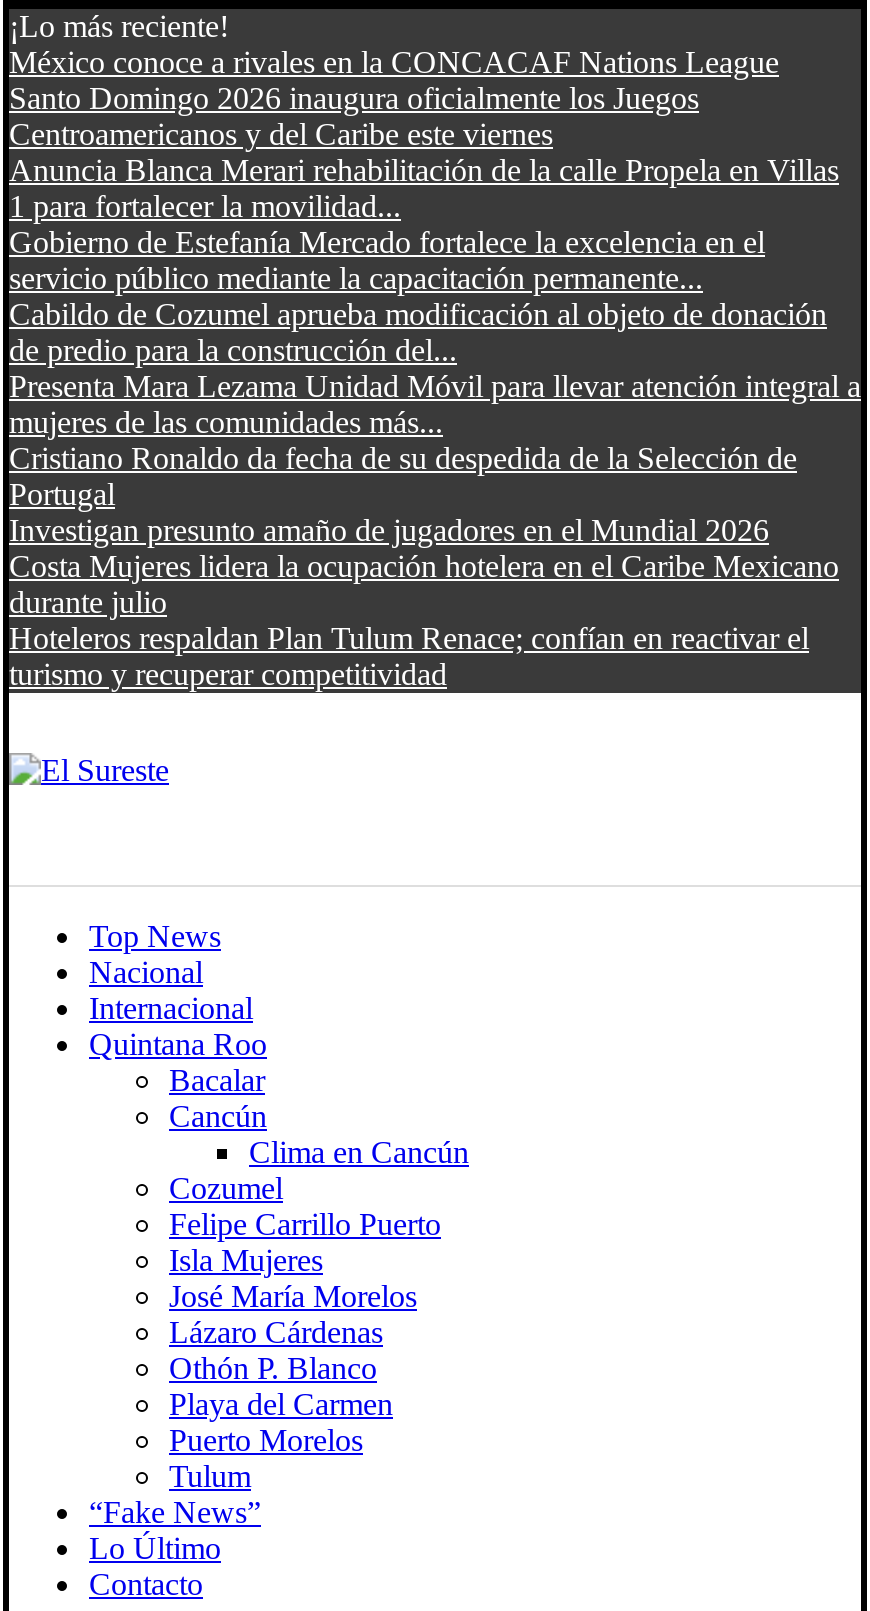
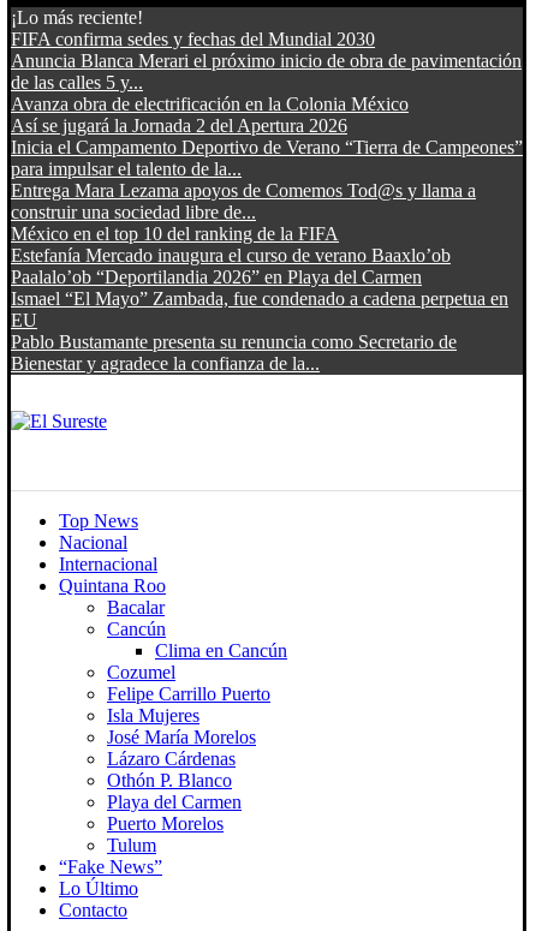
- México conoce a rivales en la CONCACAF Nations League
- Santo Domingo 2026 inaugura oficialmente los Juegos
- Centroamericanos y del Caribe este viernes
- Anuncia Blanca Merari rehabilitación de la calle Propela en Villas
- 1 para fortalecer la movilidad...
- Gobierno de Estefanía Mercado fortalece la excelencia en el
- servicio público mediante la capacitación permanente...
- Cabildo de Cozumel aprueba modificación al objeto de donación
- de predio para la construcción del...
- Presenta Mara Lezama Unidad Móvil para llevar atención integral a
- mujeres de las comunidades más...
- Cristiano Ronaldo da fecha de su despedida de la Selección de
- Portugal
- Investigan presunto amaño de jugadores en el Mundial 2026
- Costa Mujeres lidera la ocupación hotelera en el Caribe Mexicano
- durante julio
- Hoteleros respaldan Plan Tulum Renace; confían en reactivar el
- turismo y recuperar competitividad
+ FIFA confirma sedes y fechas del Mundial 2030
+ Anuncia Blanca Merari el próximo inicio de obra de pavimentación
+ de las calles 5 y...
+ Avanza obra de electrificación en la Colonia México
+ Así se jugará la Jornada 2 del Apertura 2026
+ Inicia el Campamento Deportivo de Verano “Tierra de Campeones”
+ para impulsar el talento de la...
+ Entrega Mara Lezama apoyos de Comemos Tod@s y llama a
+ construir una sociedad libre de...
+ México en el top 10 del ranking de la FIFA
+ Estefanía Mercado inaugura el curso de verano Baaxlo’ob
+ Paalalo’ob “Deportilandia 2026” en Playa del Carmen
+ Ismael “El Mayo” Zambada, fue condenado a cadena perpetua en
+ EU
+ Pablo Bustamante presenta su renuncia como Secretario de
+ Bienestar y agradece la confianza de la...
